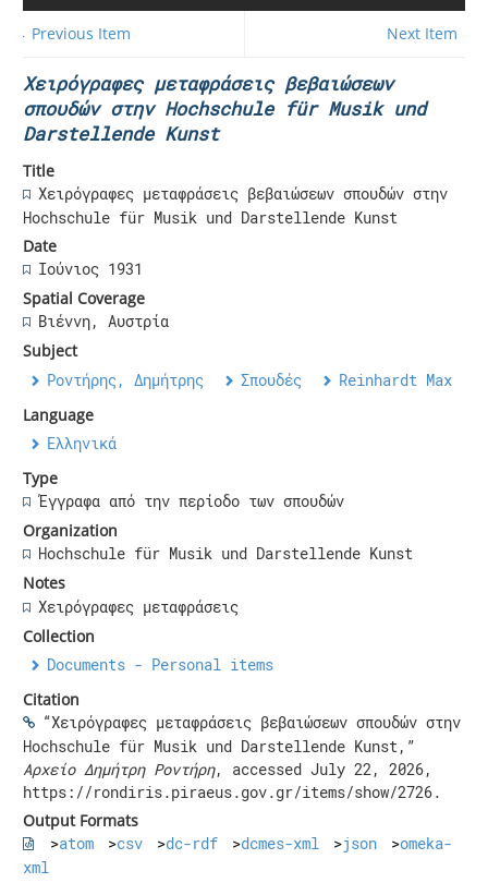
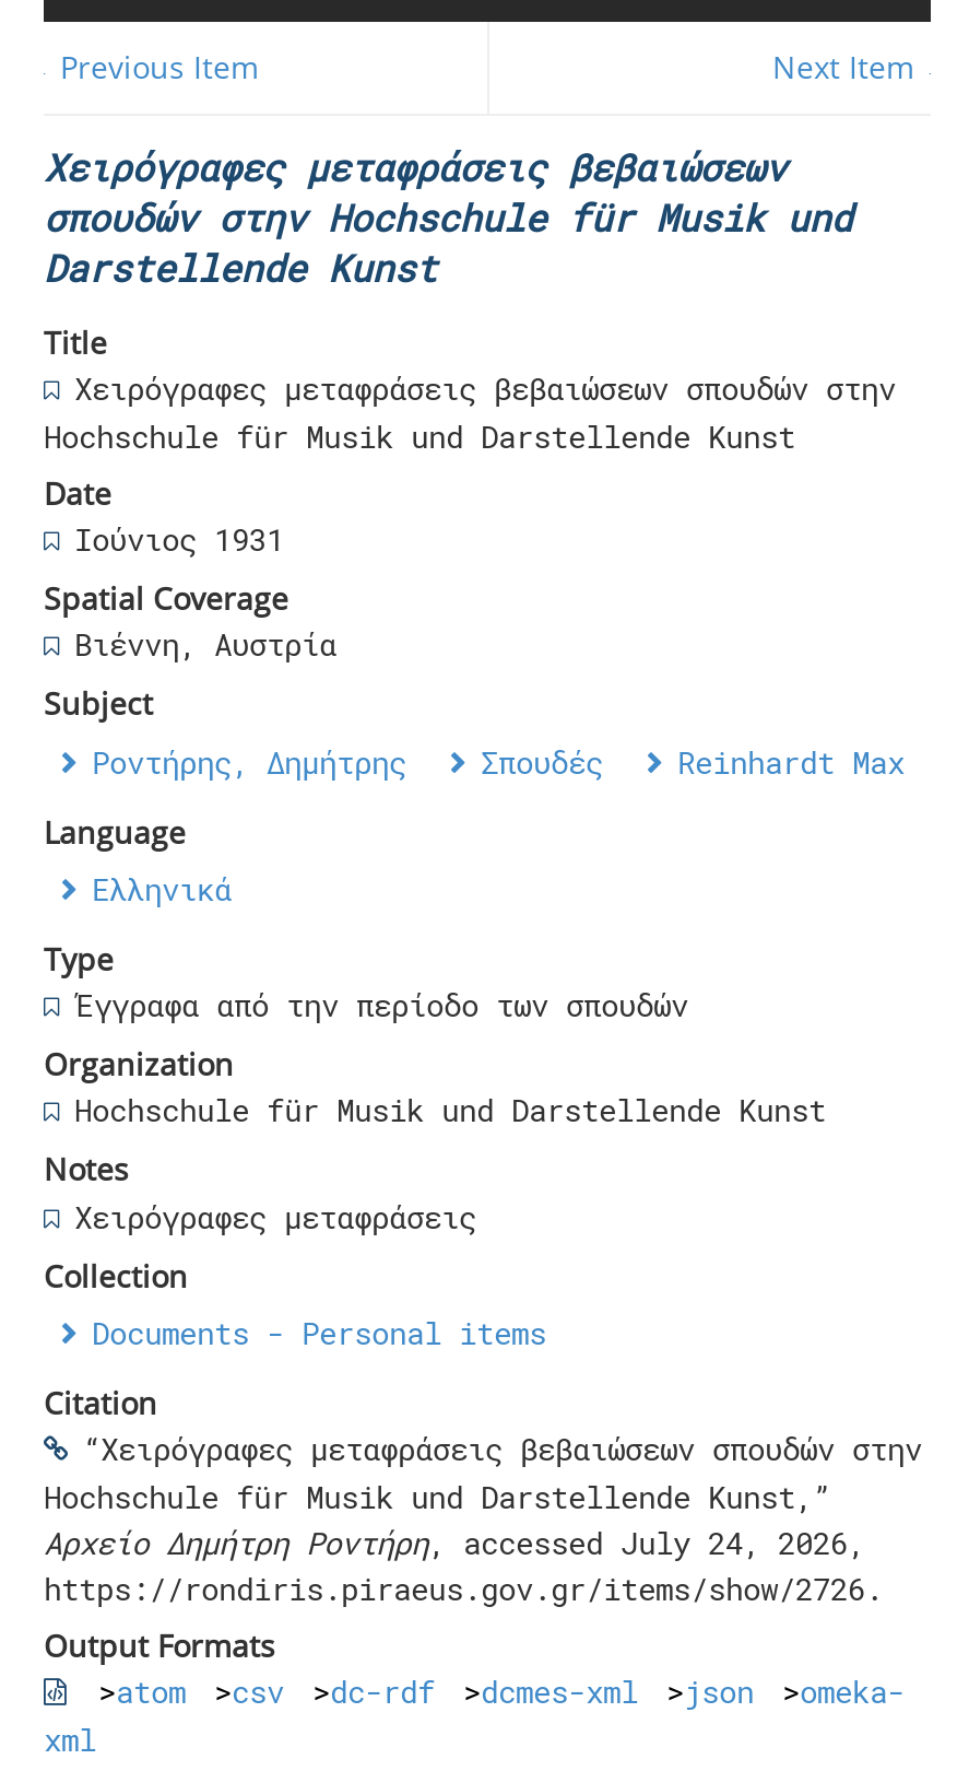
- Αρχείο Δημήτρη Ροντήρη, accessed July 22, 2026,
+ Αρχείο Δημήτρη Ροντήρη, accessed July 24, 2026,
